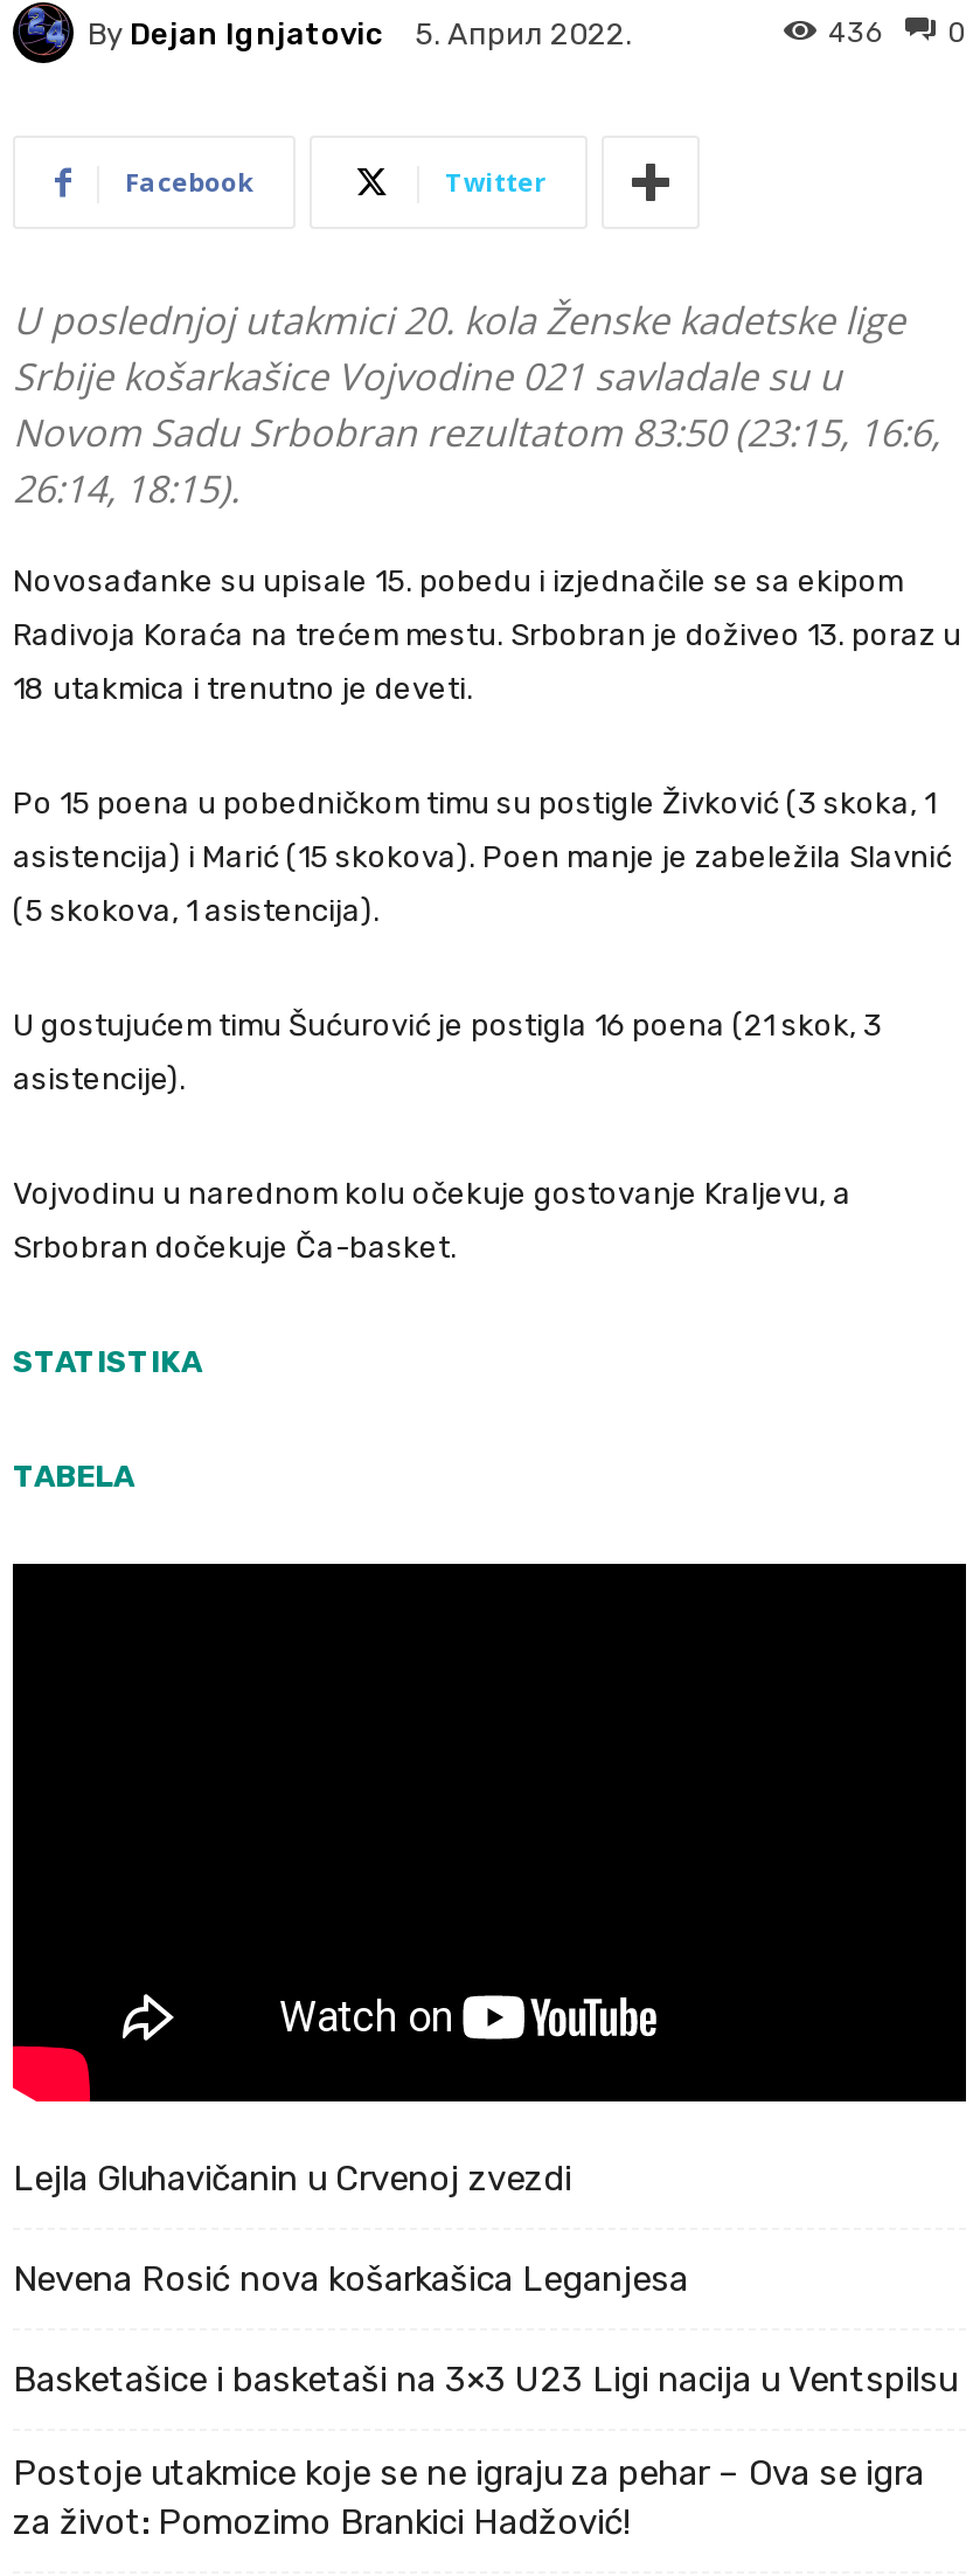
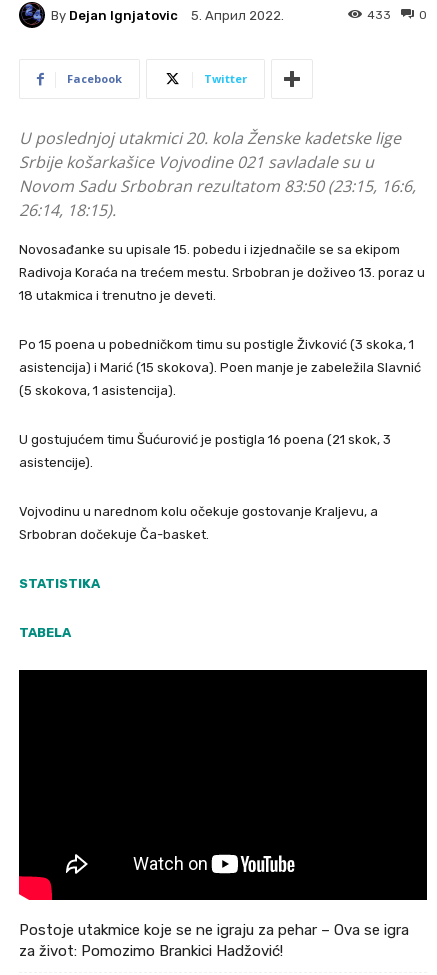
- 436
+ 433

- Lejla Gluhavičanin u Crvenoj zvezdi
- Nevena Rosić nova košarkašica Leganjesa
- Basketašice i basketaši na 3×3 U23 Ligi nacija u Ventspilsu
